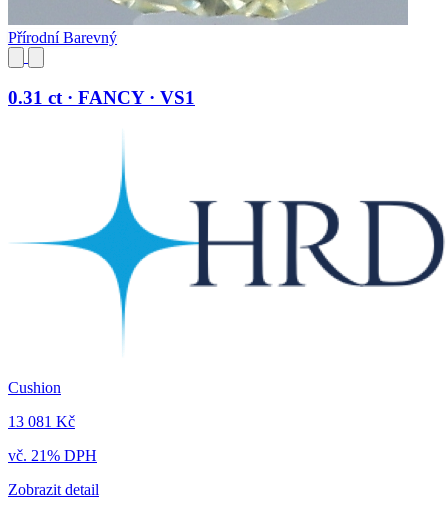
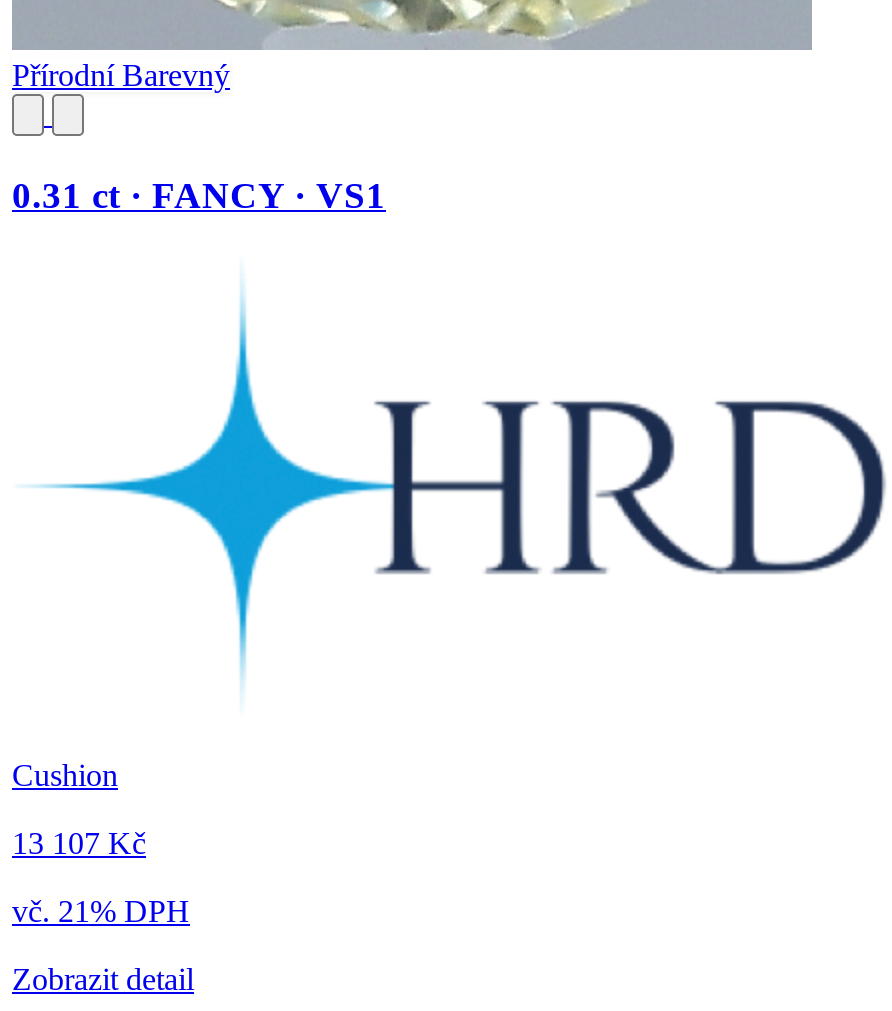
- 13 081 Kč
+ 13 107 Kč
